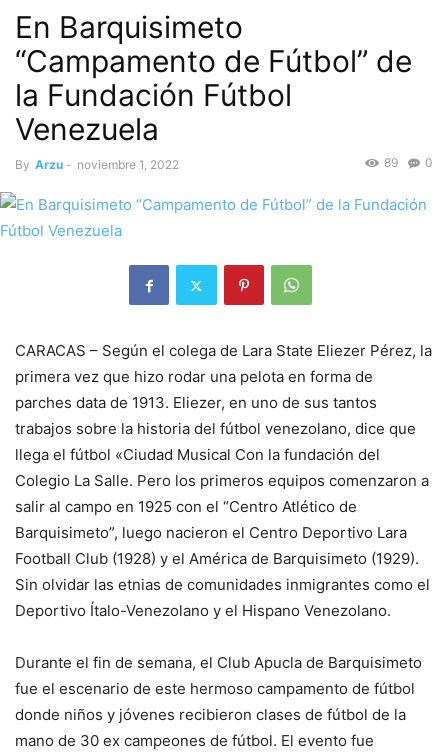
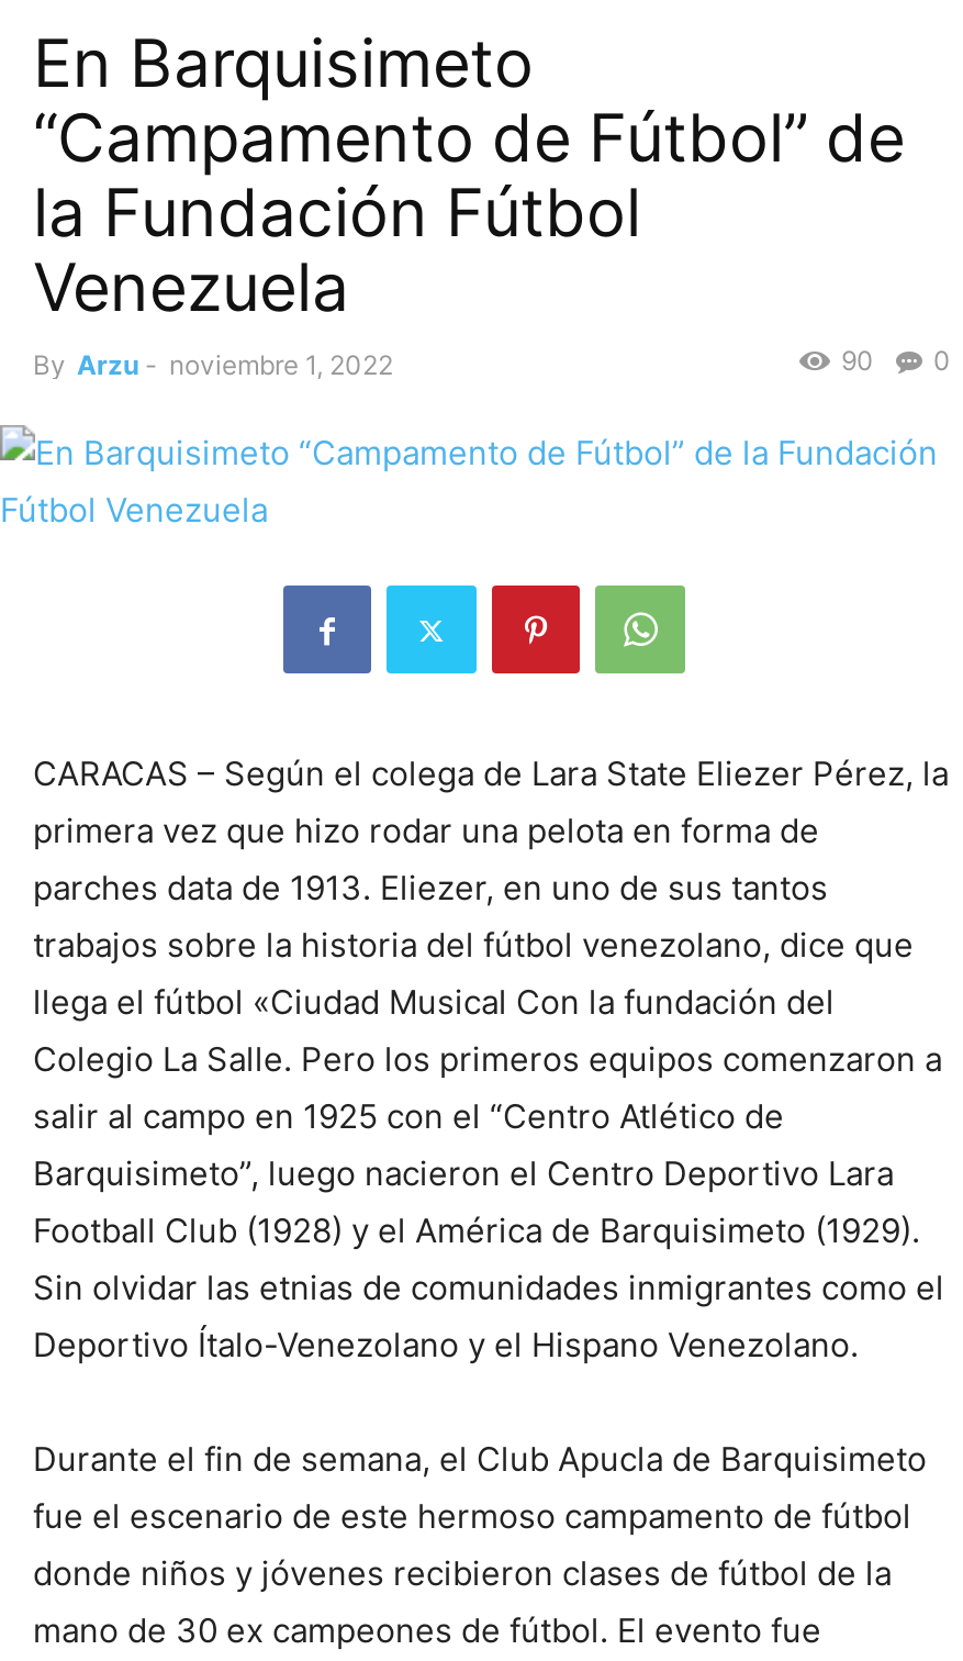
- 89 0
+ 90 0
